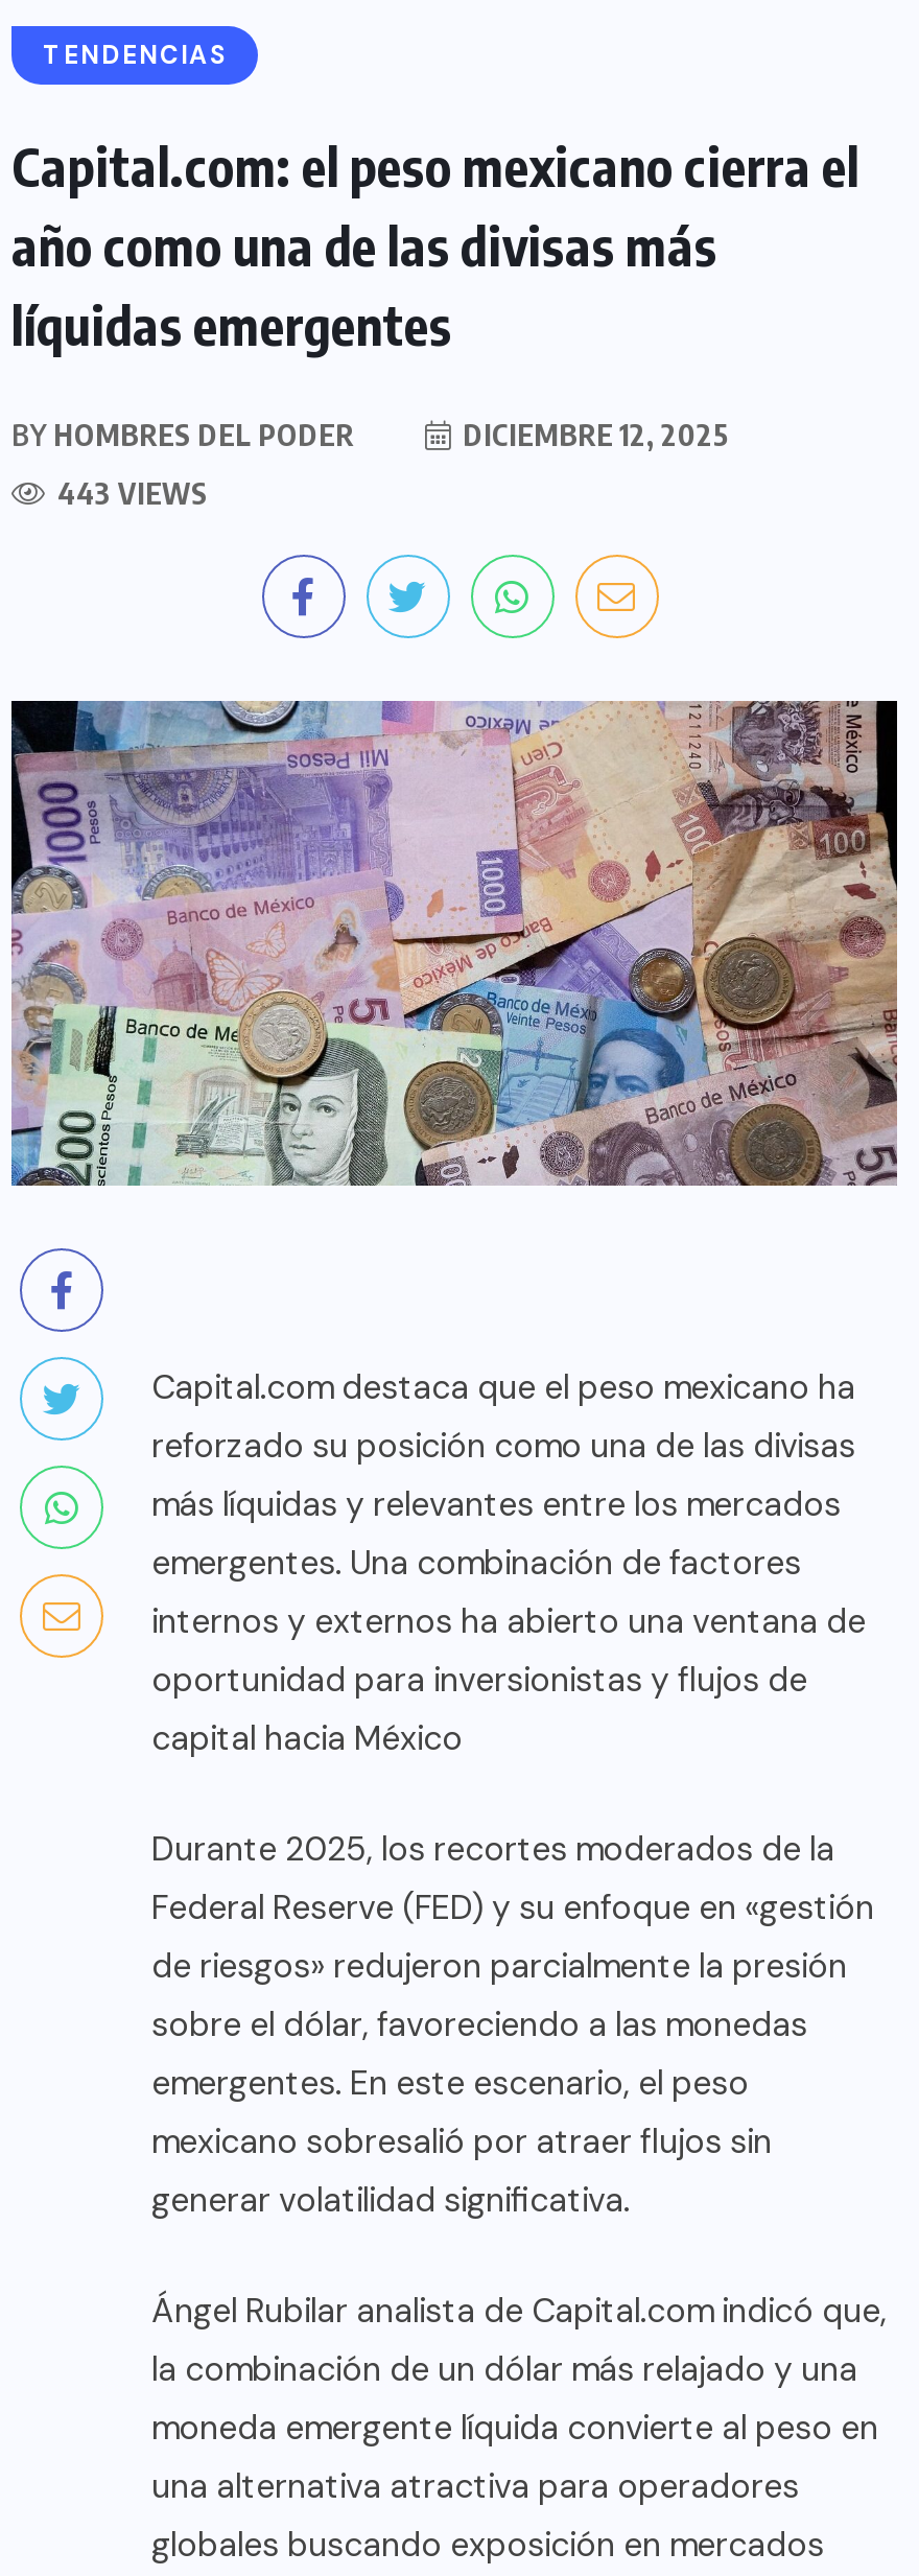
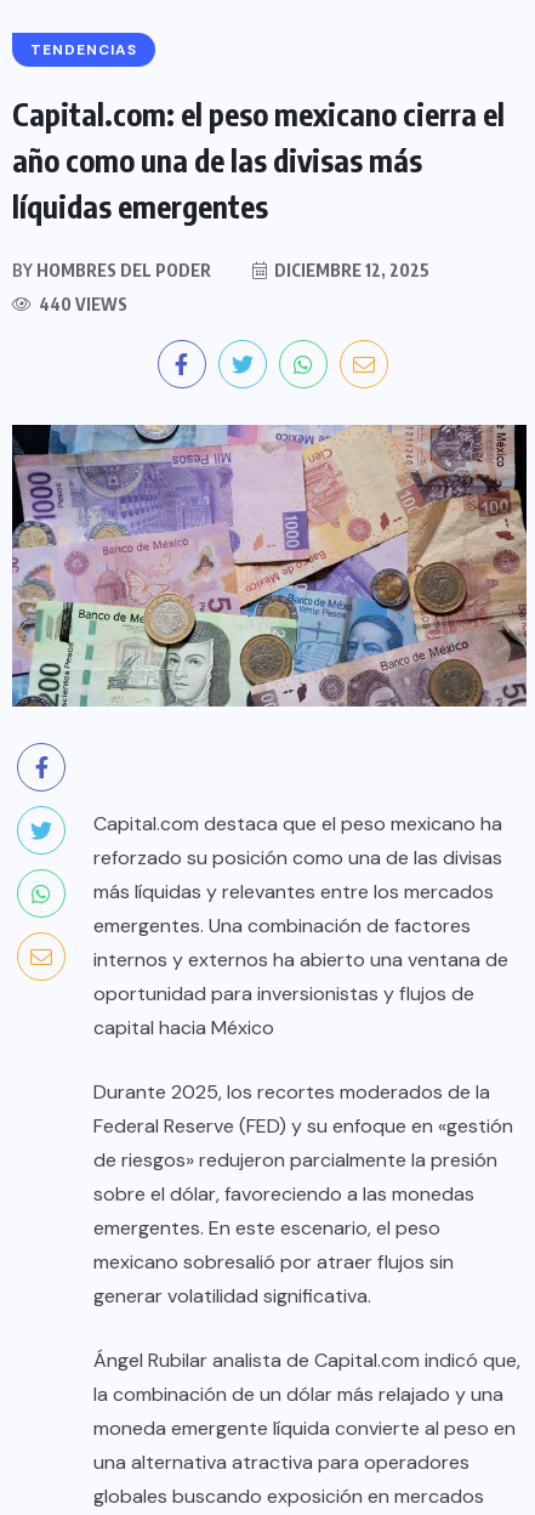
- 443 VIEWS
+ 440 VIEWS
